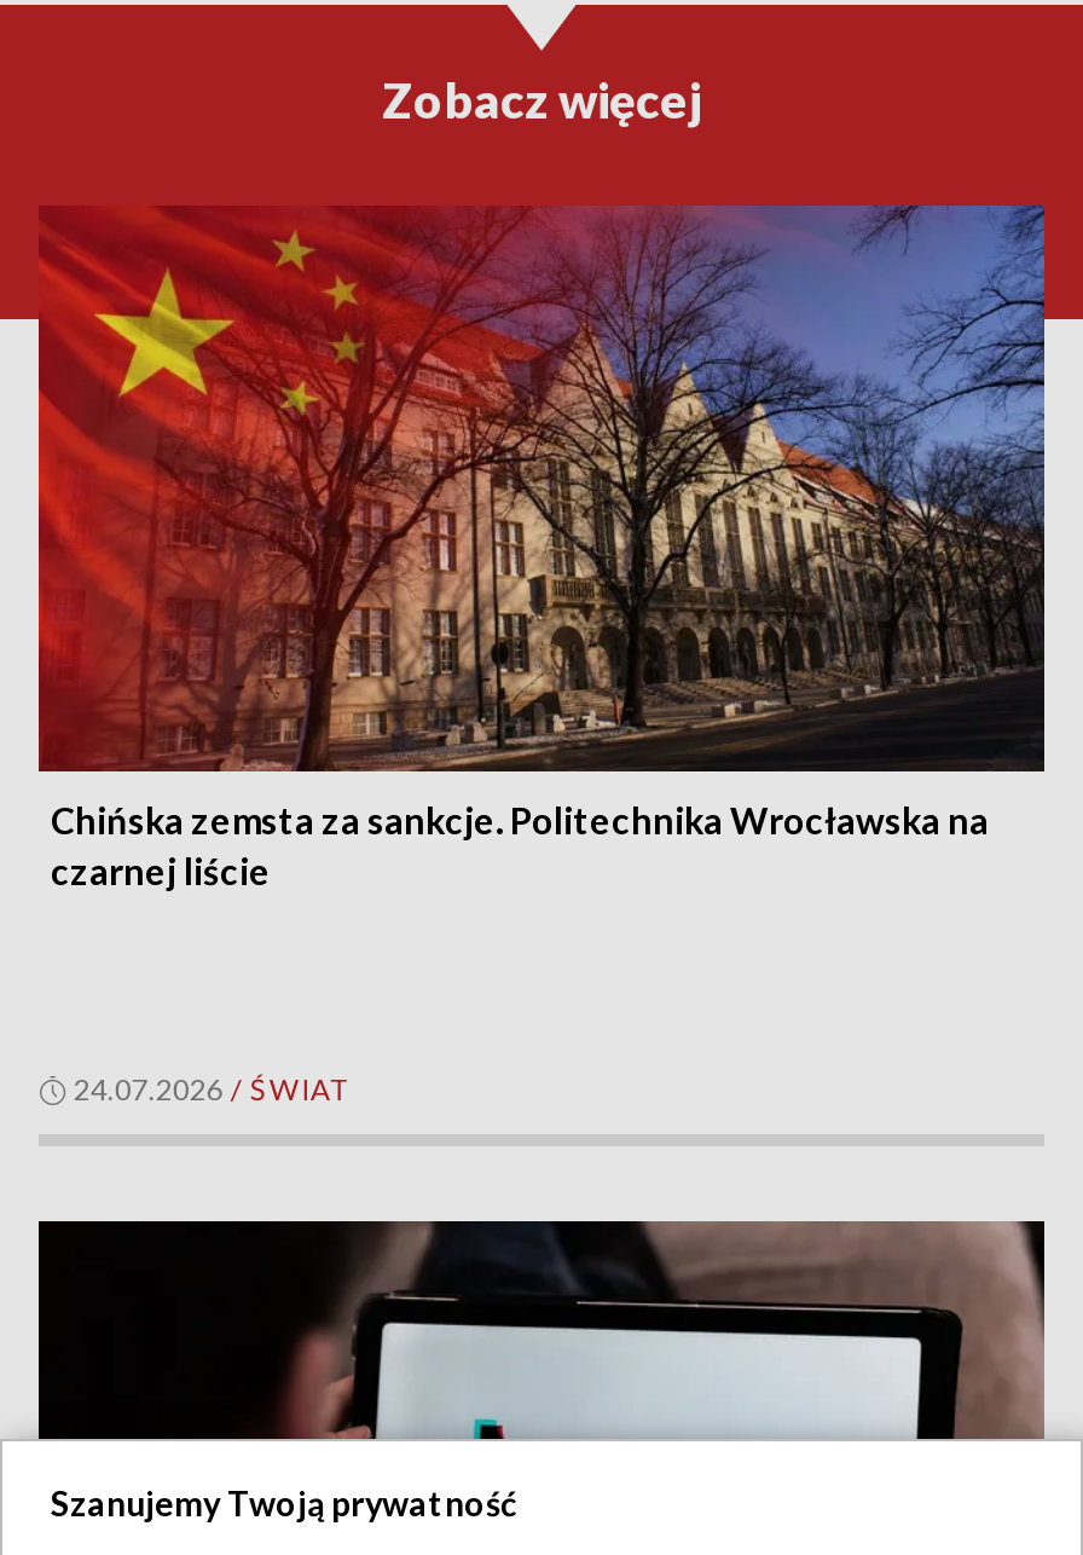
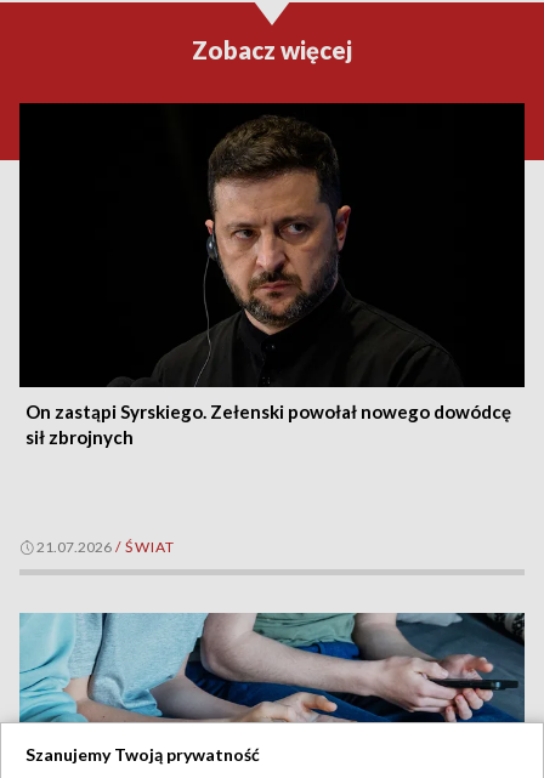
- [image]
- Chińska zemsta za sankcje. Politechnika Wrocławska na
- czarnej liście
+ [image]
+ On zastąpi Syrskiego. Zełenski powołał nowego dowódcę
+ sił zbrojnych

- 24.07.2026 / ŚWIAT
+ 21.07.2026 / ŚWIAT

- [image]
+ [image]
